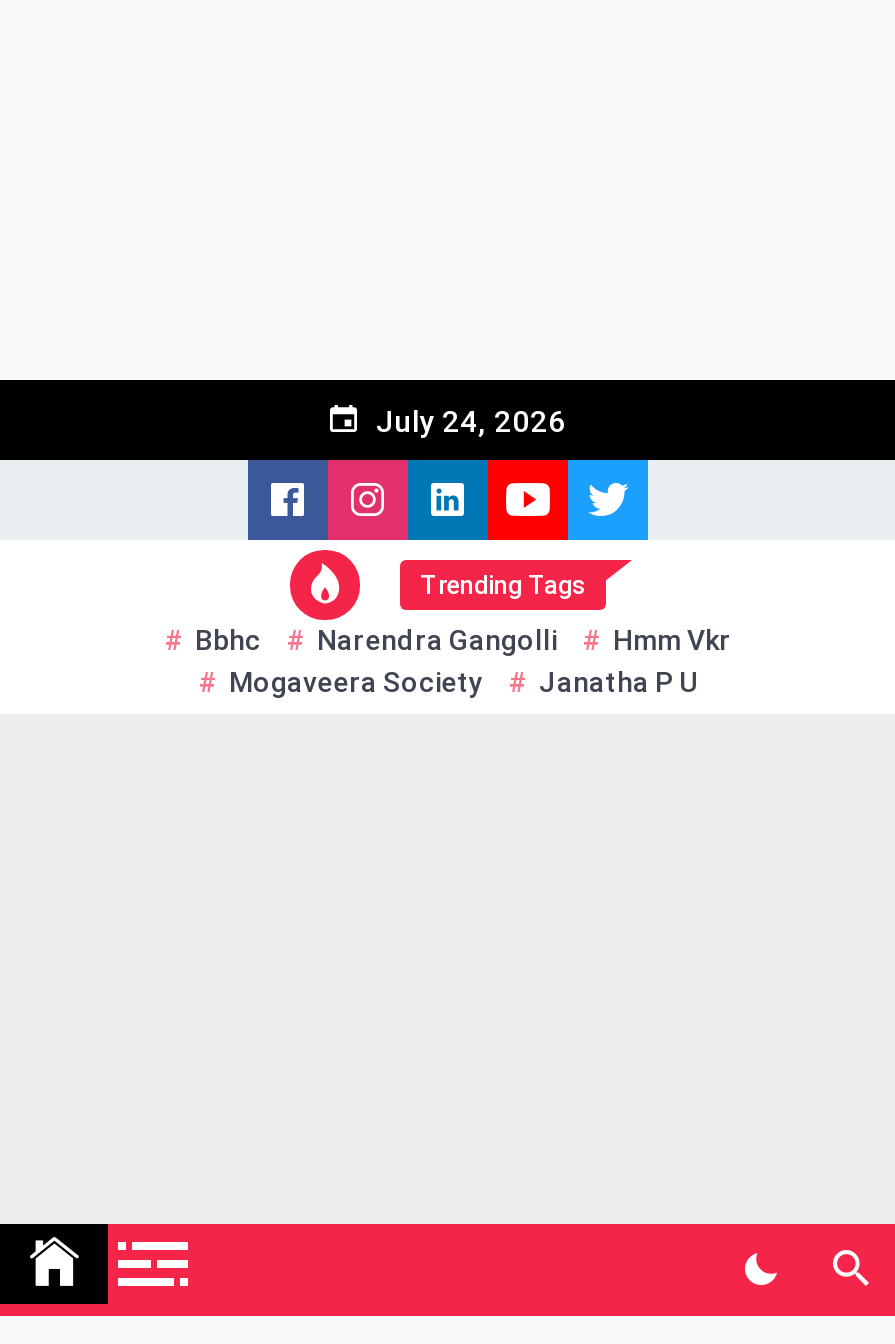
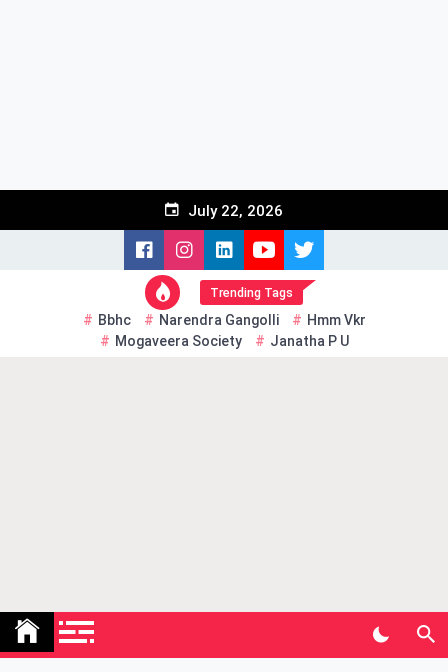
- July 24, 2026
+ July 22, 2026
